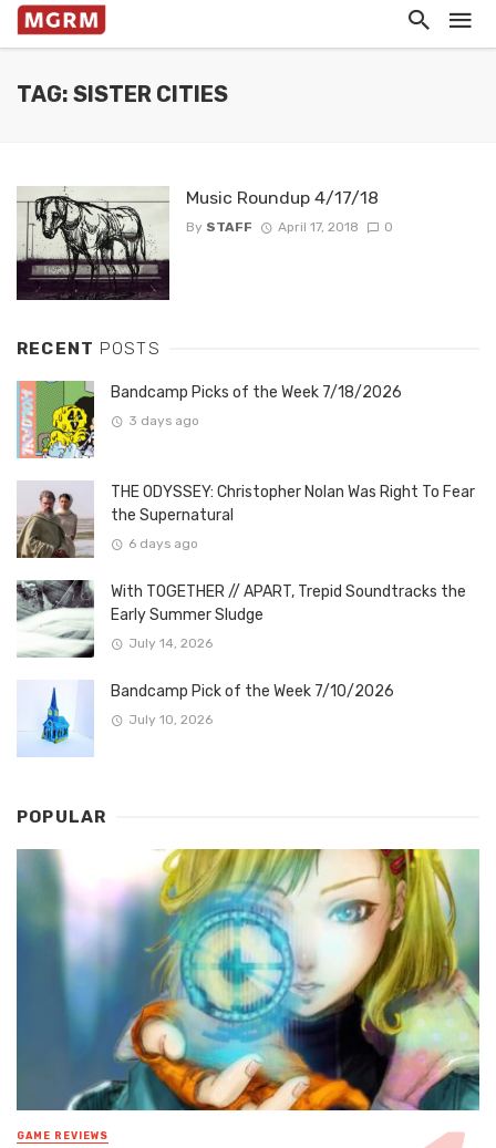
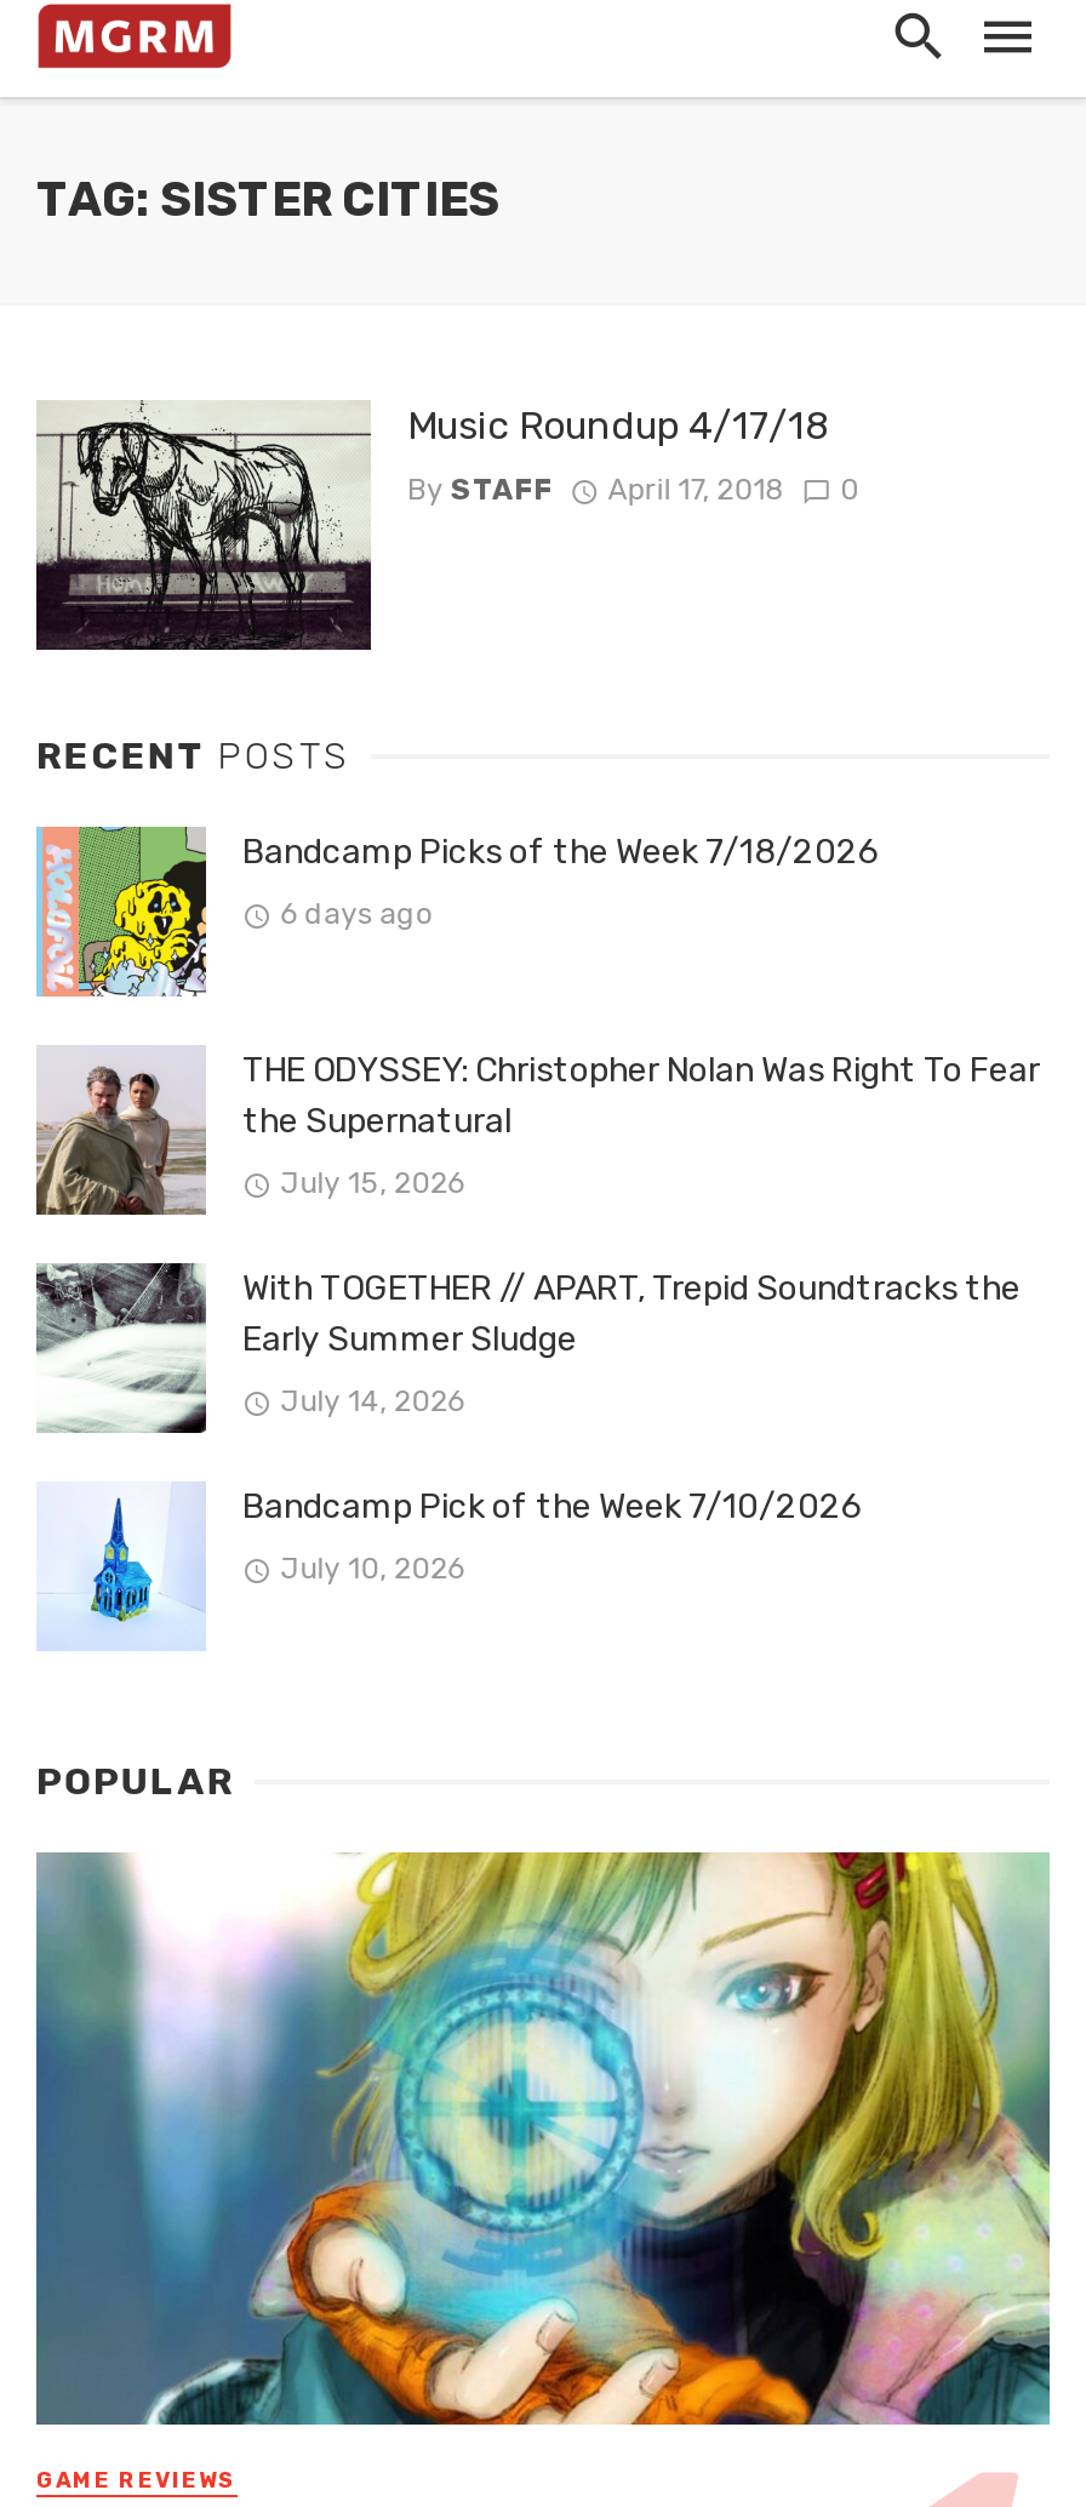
- 3 days ago
+ 6 days ago

- 6 days ago
+ July 15, 2026
